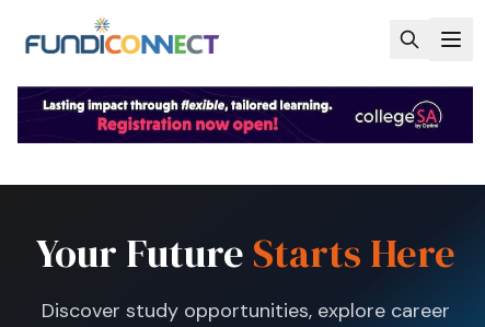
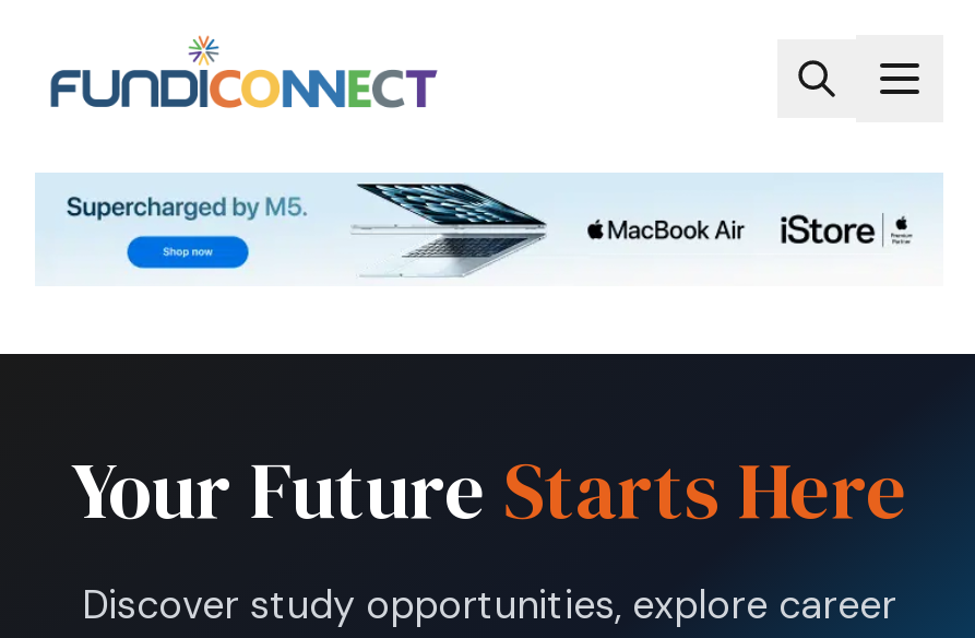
- [image]
+ [image]
